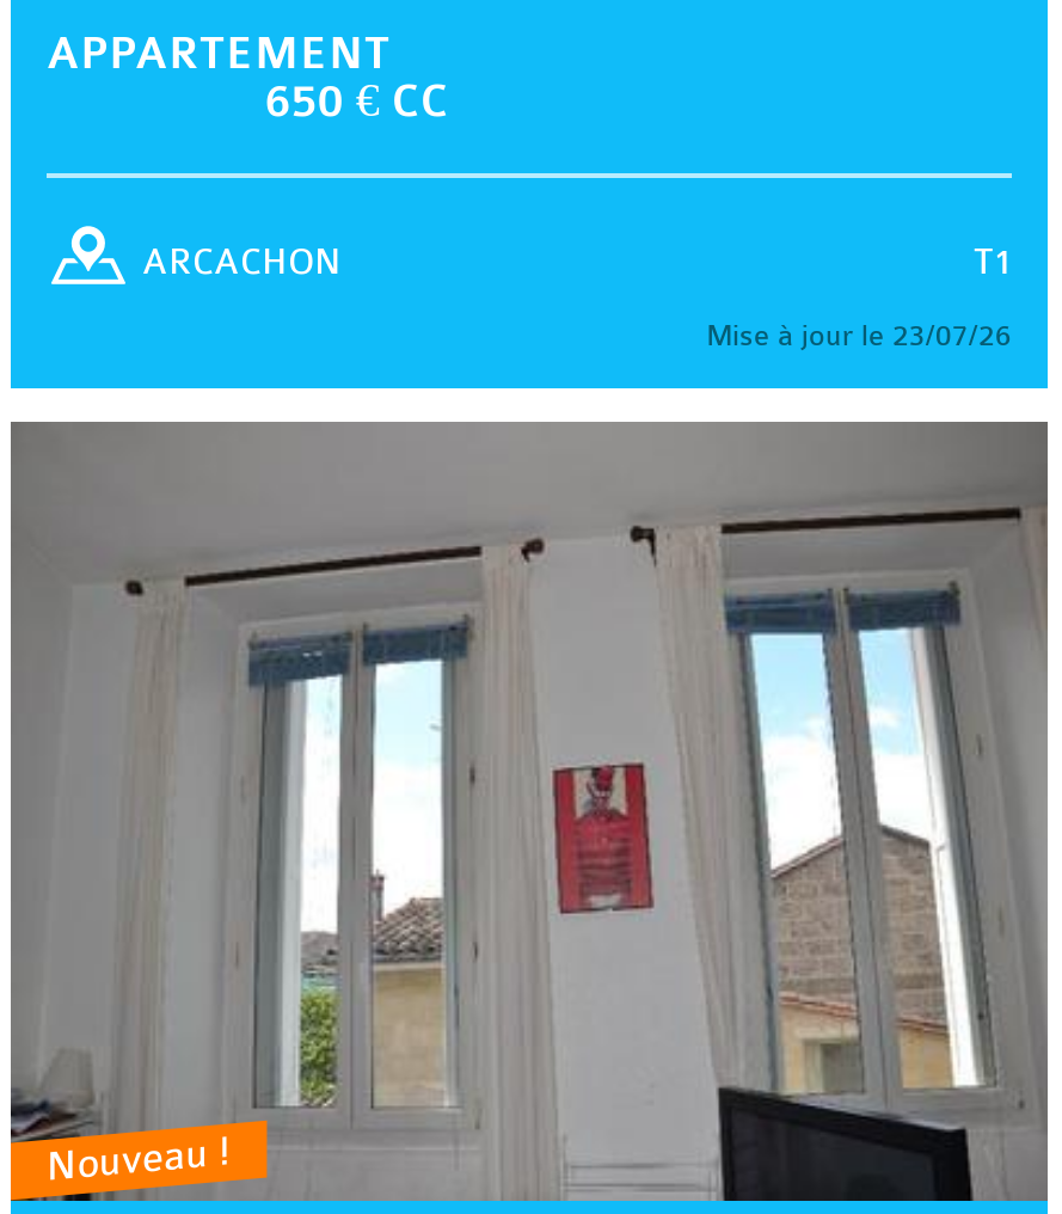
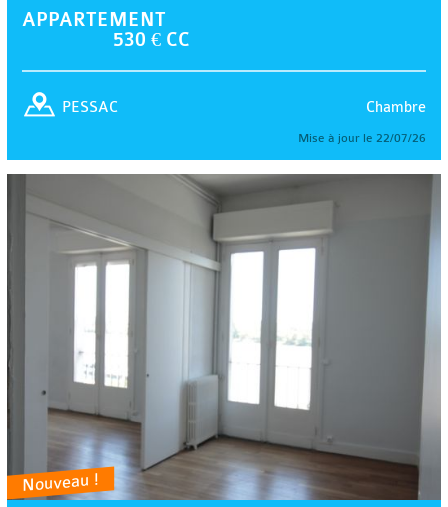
- 650 € CC
+ 530 € CC

- T1
- ARCACHON
+ Chambre
+ PESSAC

- Mise à jour le 23/07/26
+ Mise à jour le 22/07/26

- [image]
+ [image]
